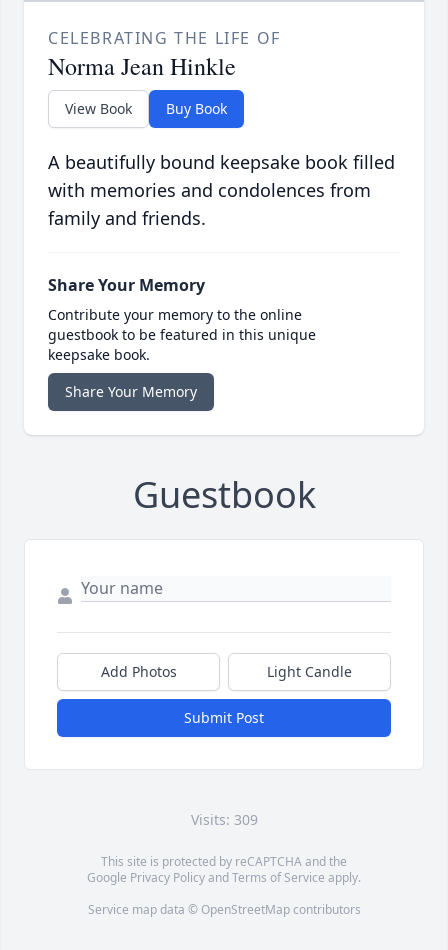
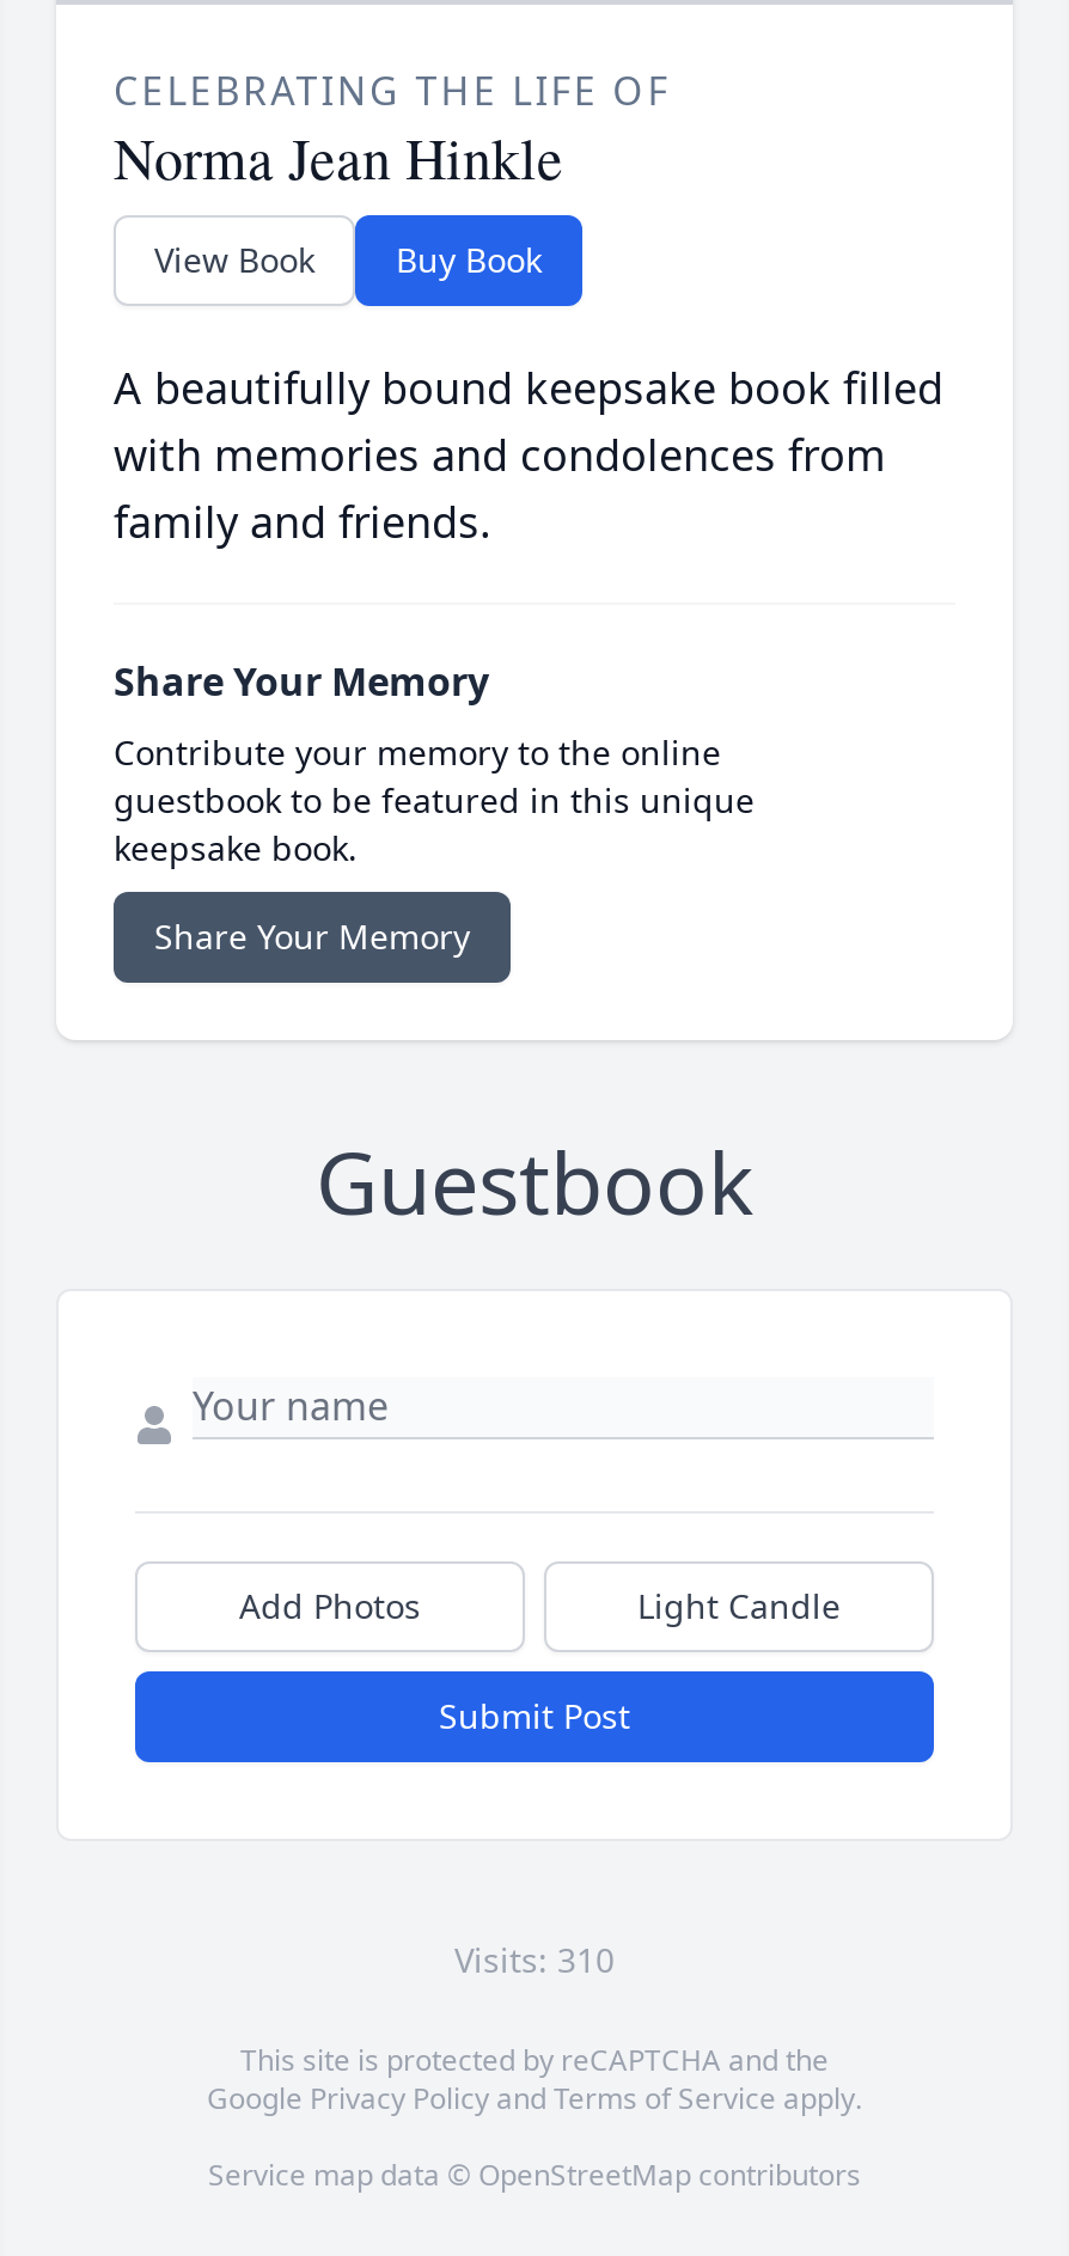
- Visits: 309
+ Visits: 310
